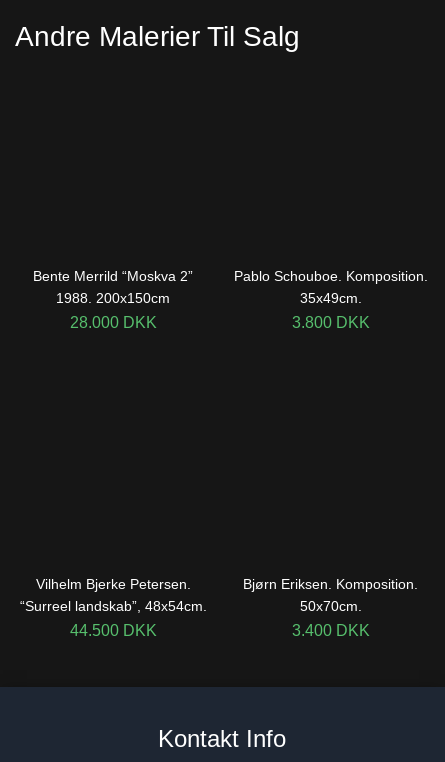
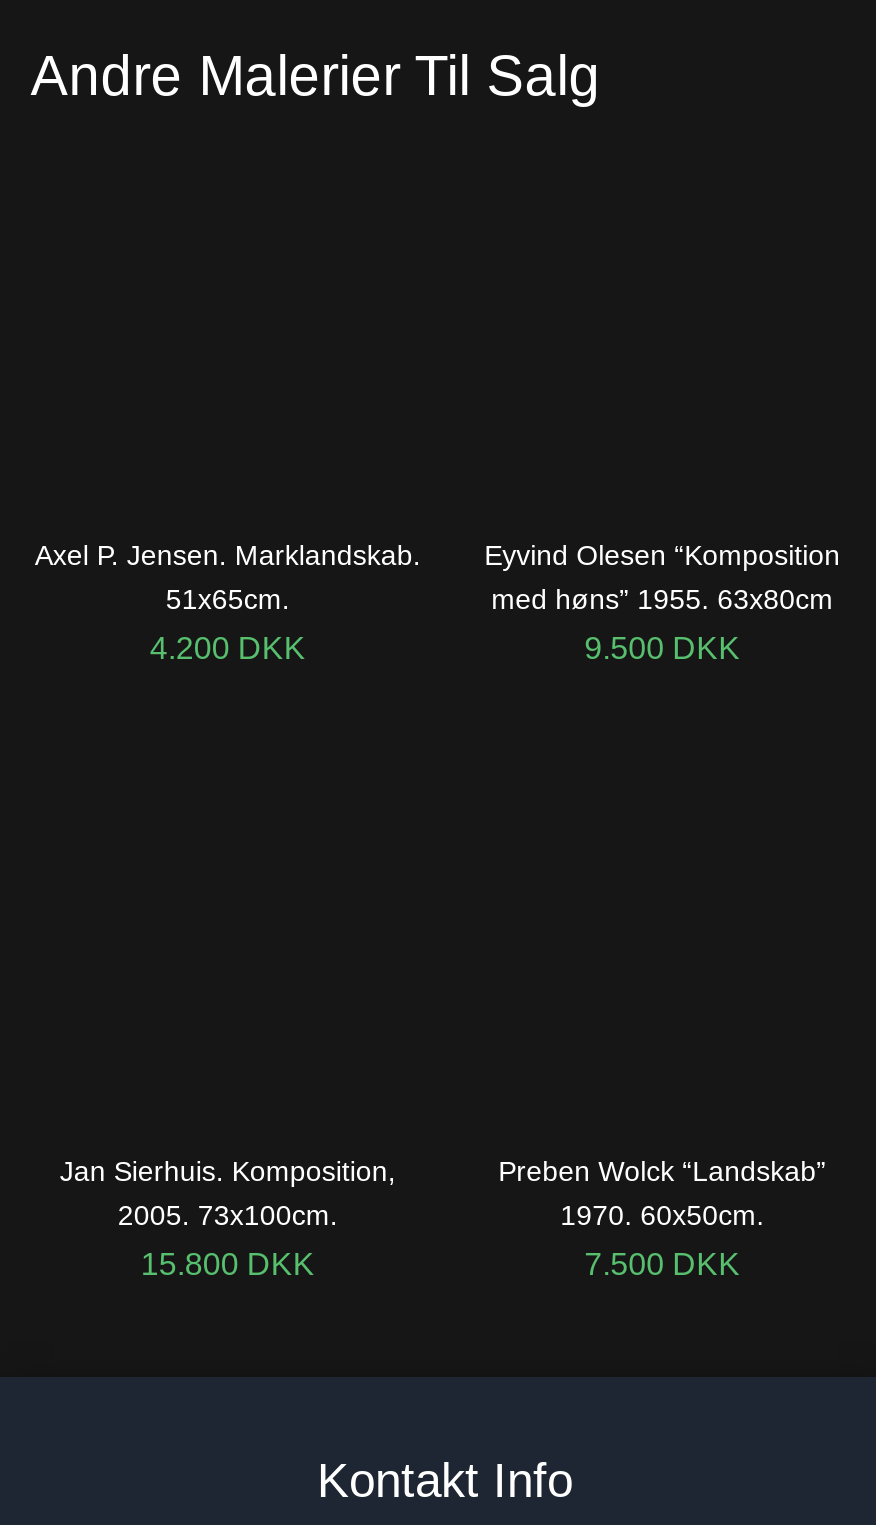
- Bente Merrild “Moskva 2”
- 1988. 200x150cm
+ Axel P. Jensen. Marklandskab.
+ 51x65cm.

- Pablo Schouboe. Komposition.
- 35x49cm.
+ Eyvind Olesen “Komposition
+ med høns” 1955. 63x80cm

- 28.000 DKK
+ 4.200 DKK

- 3.800 DKK
+ 9.500 DKK

- Vilhelm Bjerke Petersen.
- “Surreel landskab”, 48x54cm.
+ Jan Sierhuis. Komposition,
+ 2005. 73x100cm.

- Bjørn Eriksen. Komposition.
- 50x70cm.
+ Preben Wolck “Landskab”
+ 1970. 60x50cm.

- 44.500 DKK
+ 15.800 DKK

- 3.400 DKK
+ 7.500 DKK
